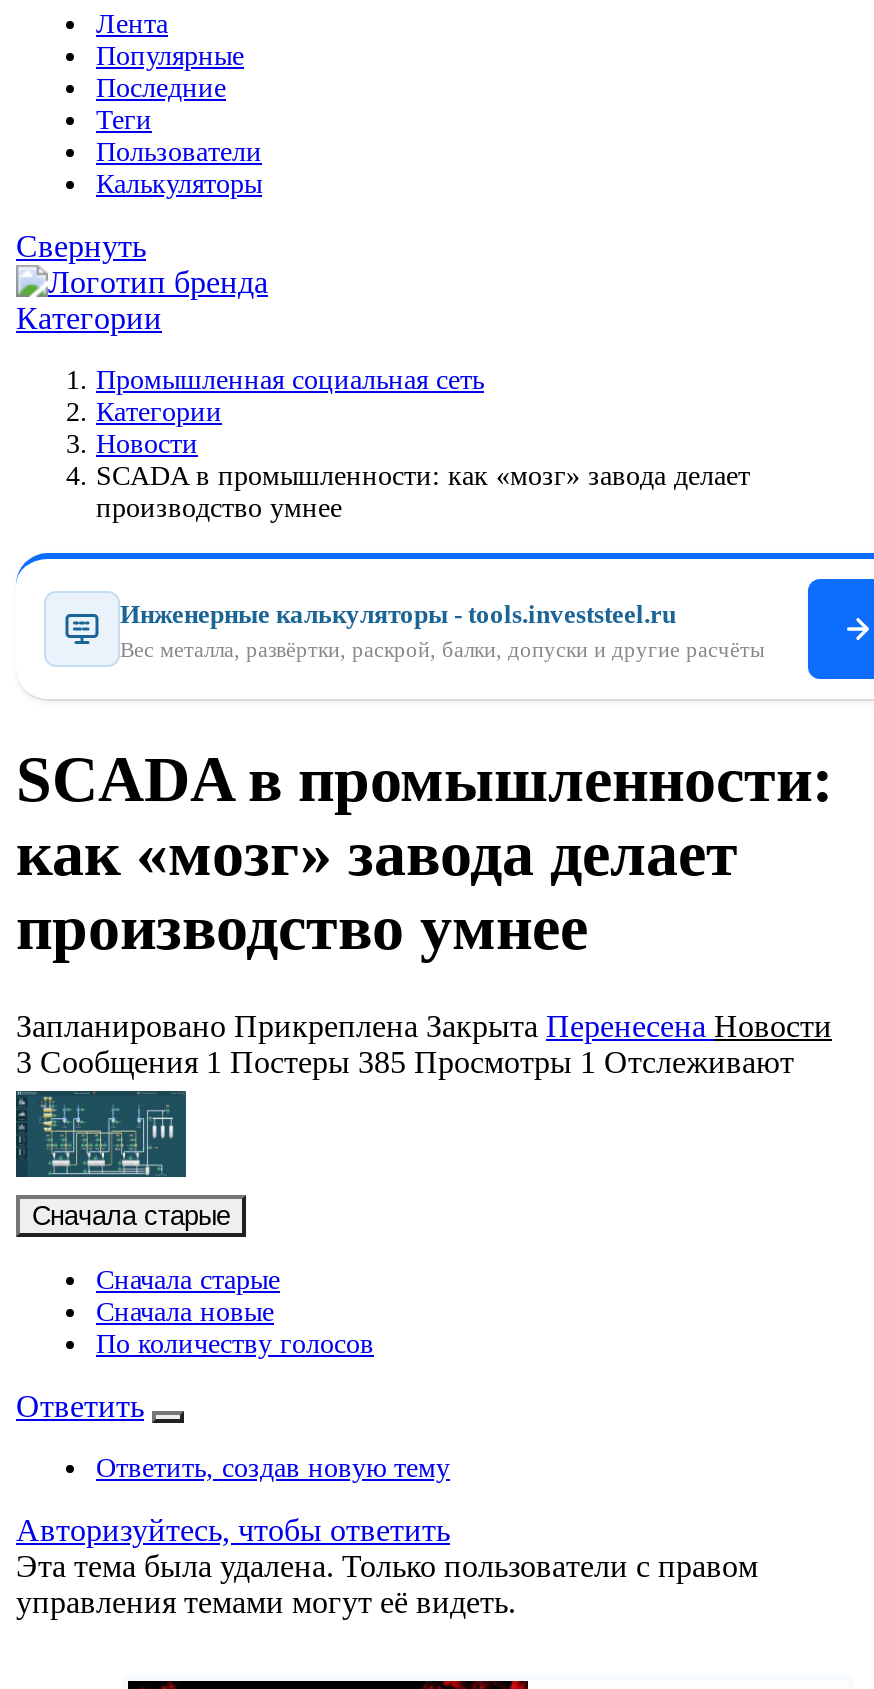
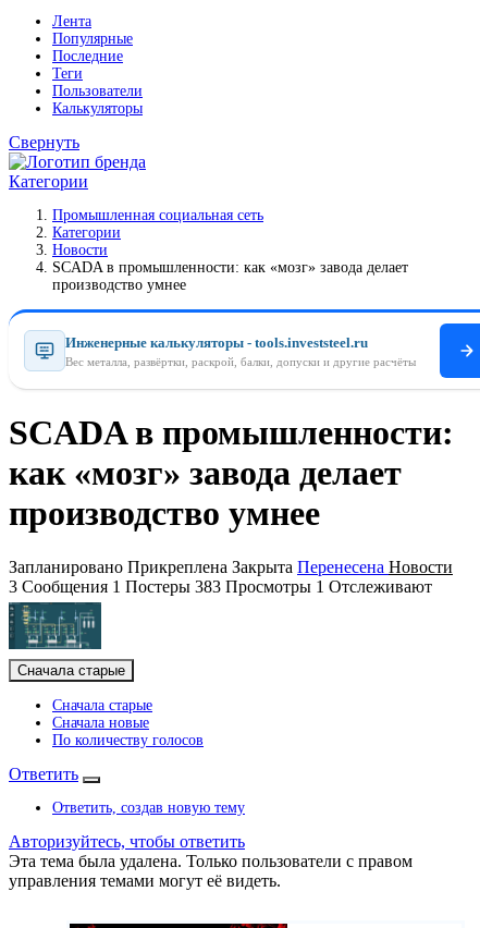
- 3 Сообщения 1 Постеры 385 Просмотры 1 Отслеживают
+ 3 Сообщения 1 Постеры 383 Просмотры 1 Отслеживают
